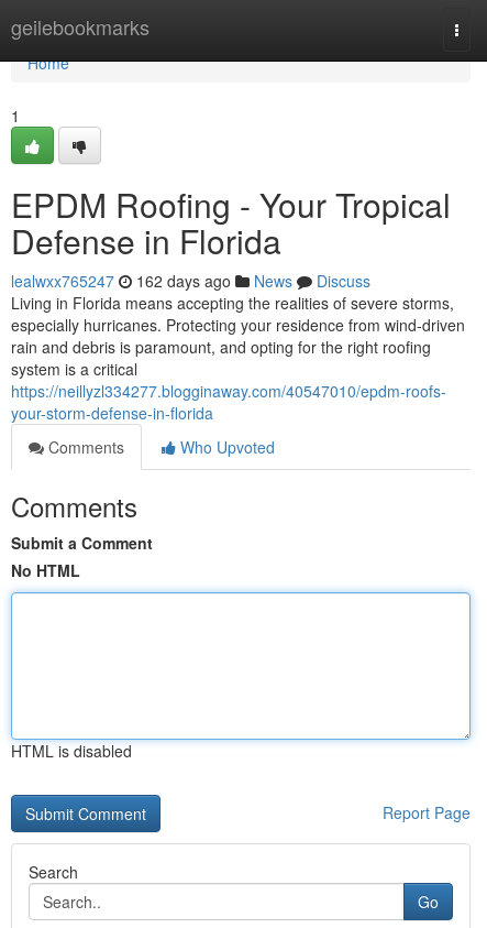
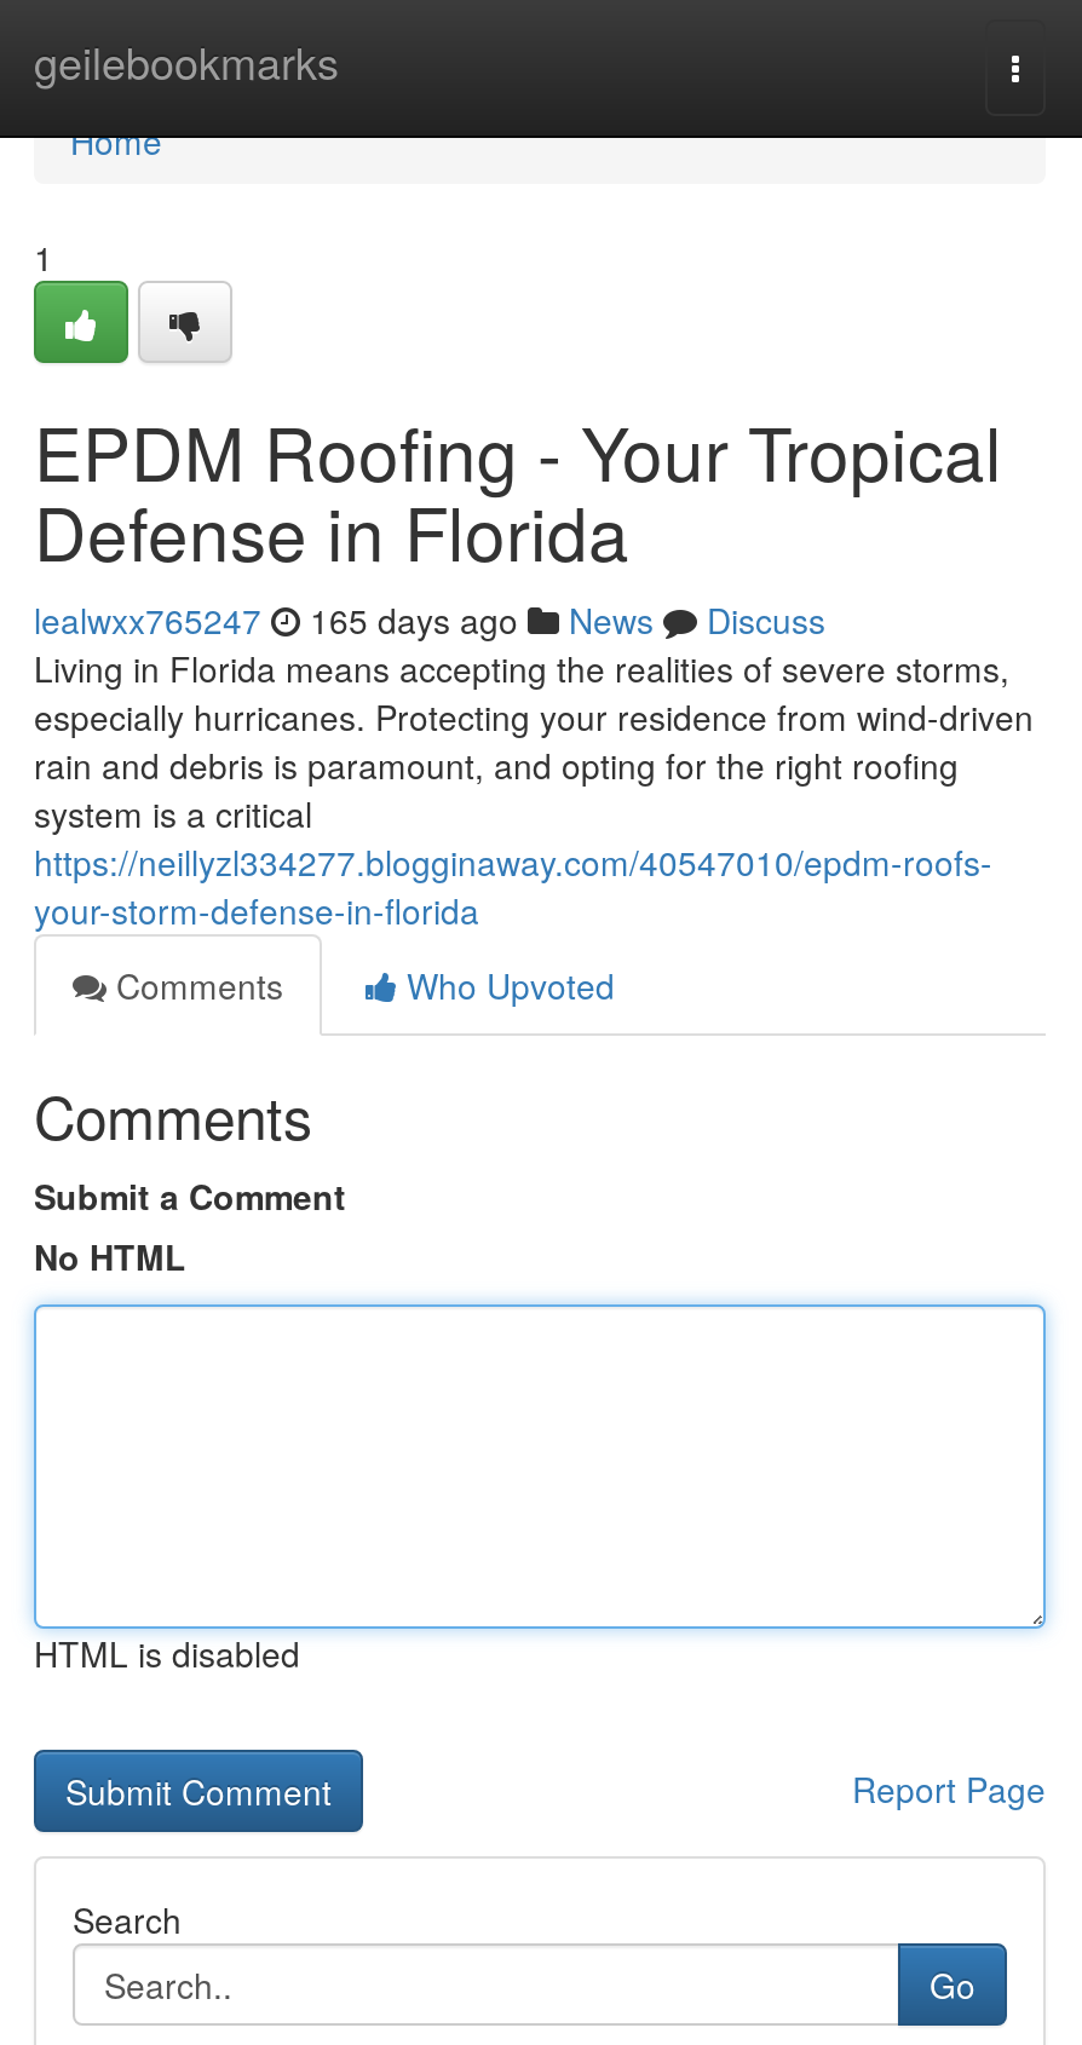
- lealwxx765247 162 days ago News Discuss
+ lealwxx765247 165 days ago News Discuss
